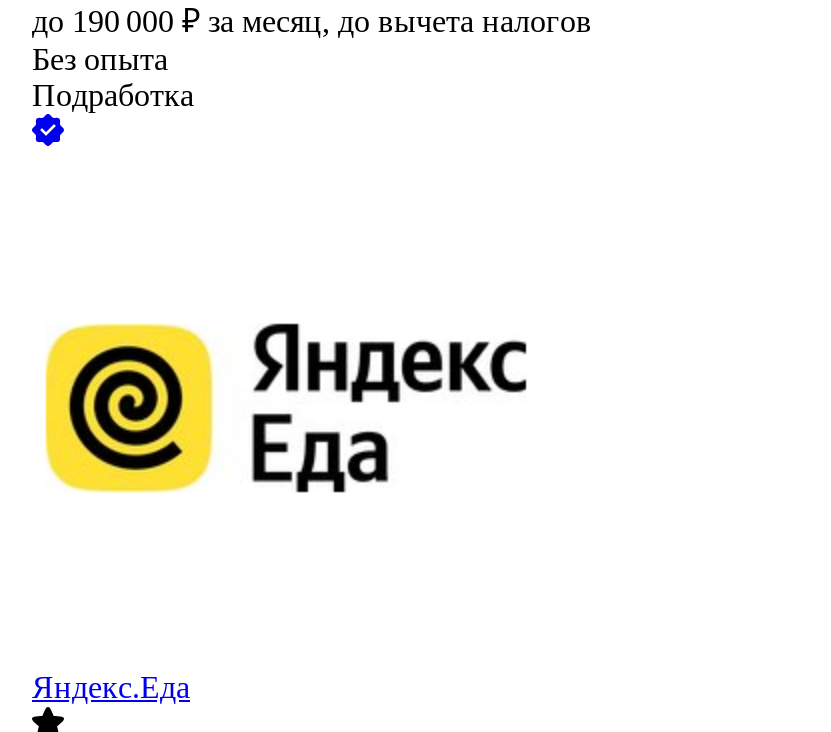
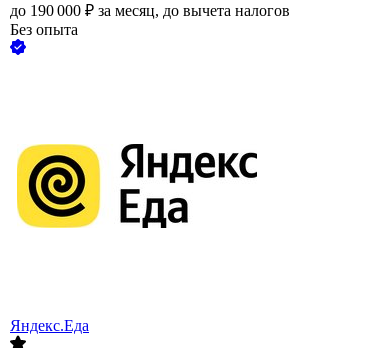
- Подработка
